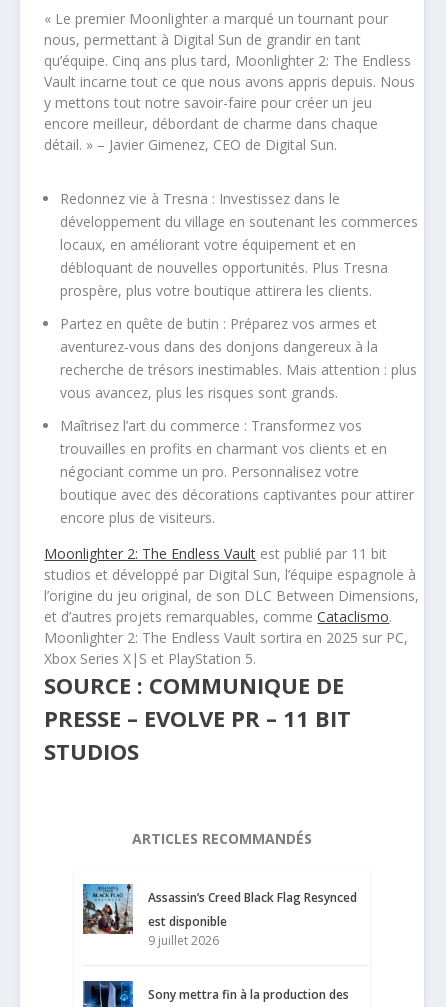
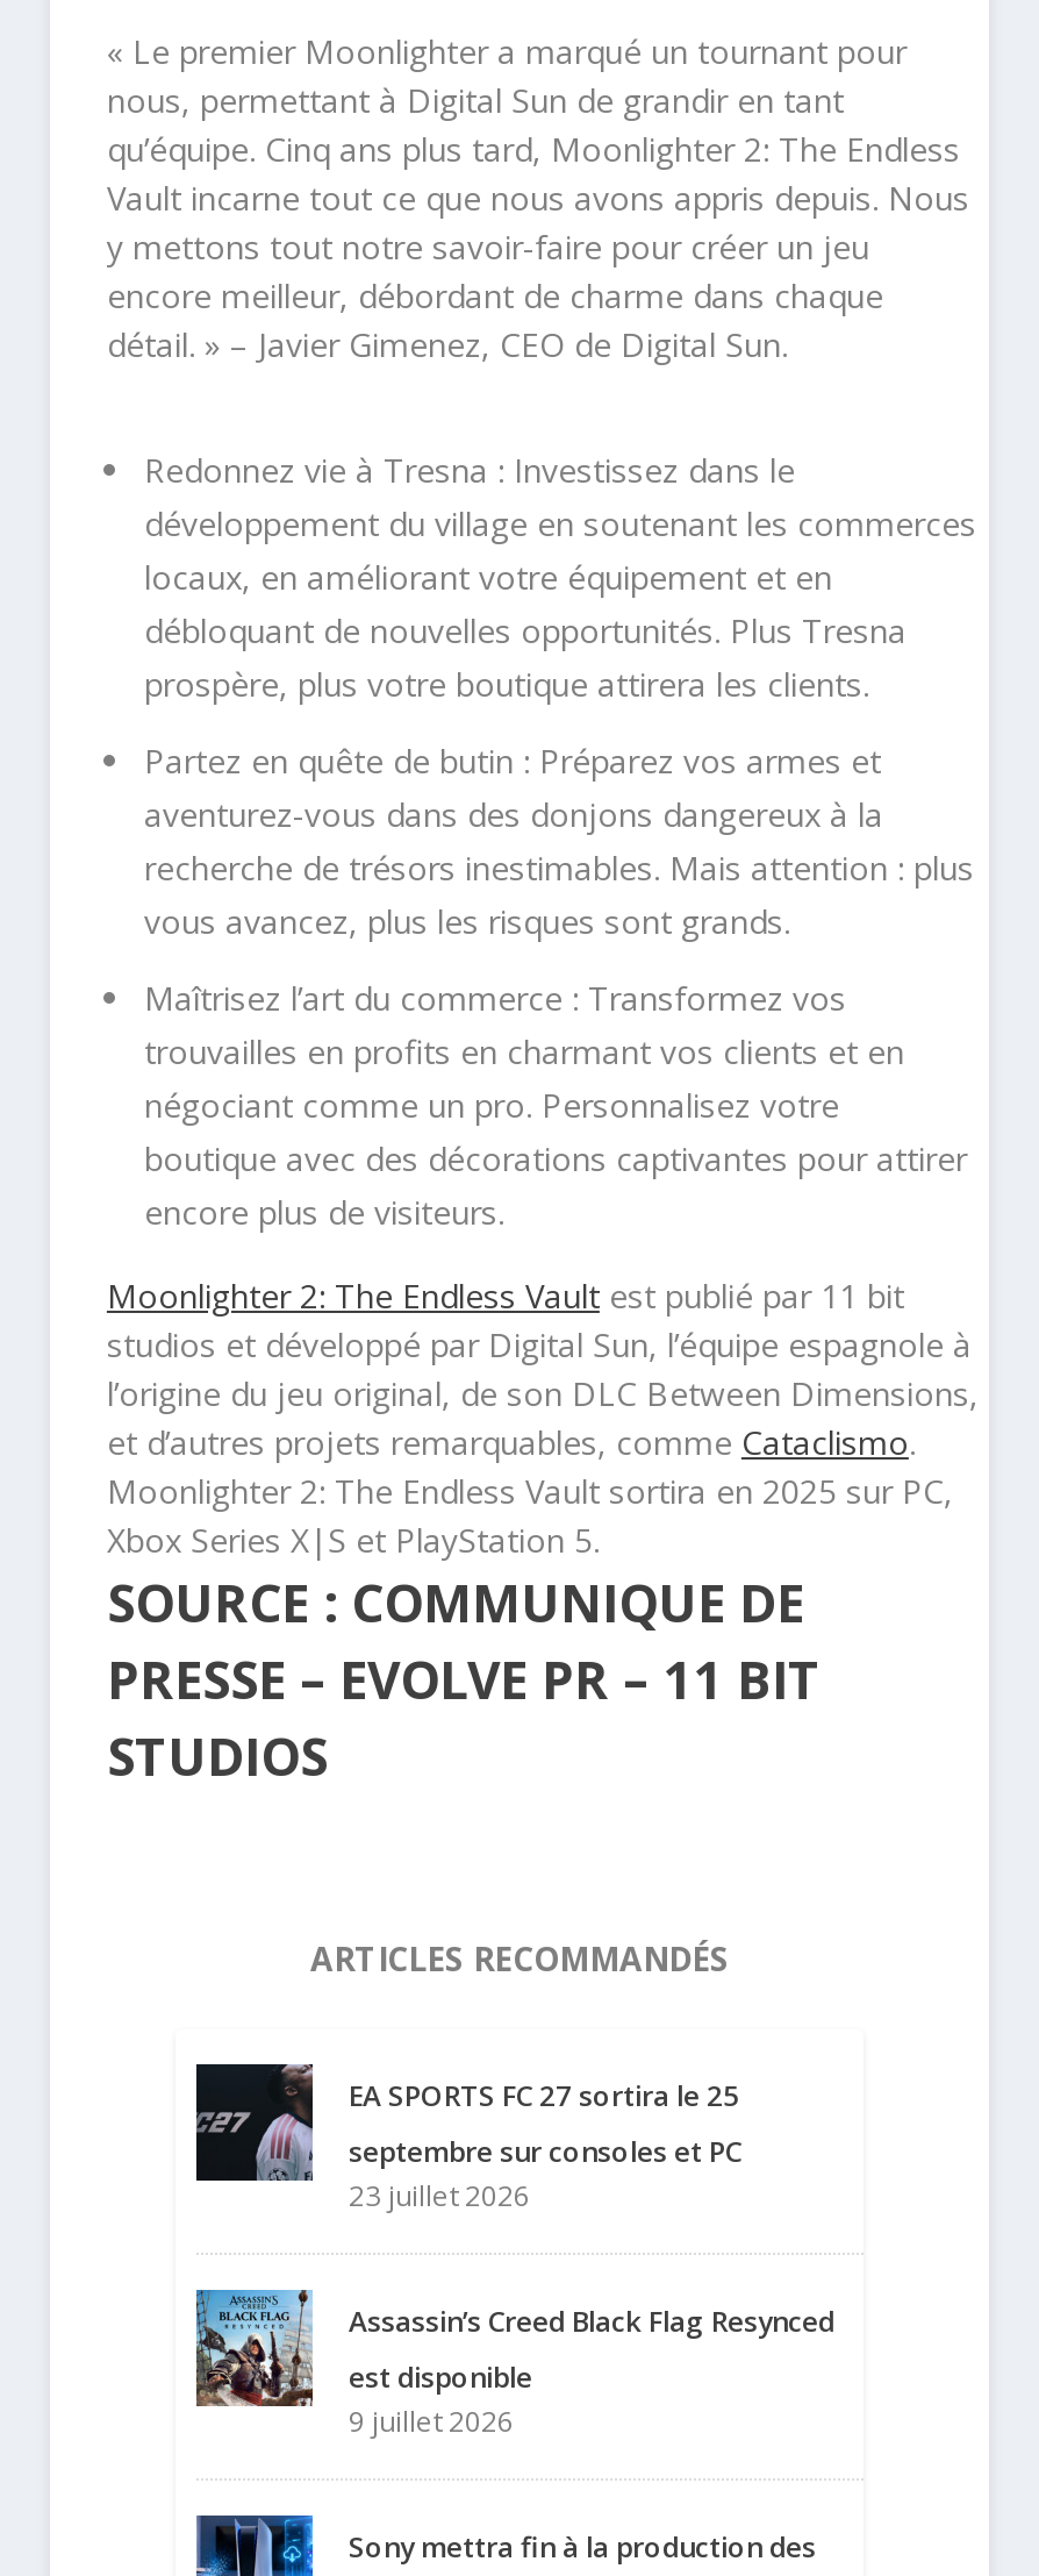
+ [image]
+ EA SPORTS FC 27 sortira le 25
+ septembre sur consoles et PC
+ 23 juillet 2026
